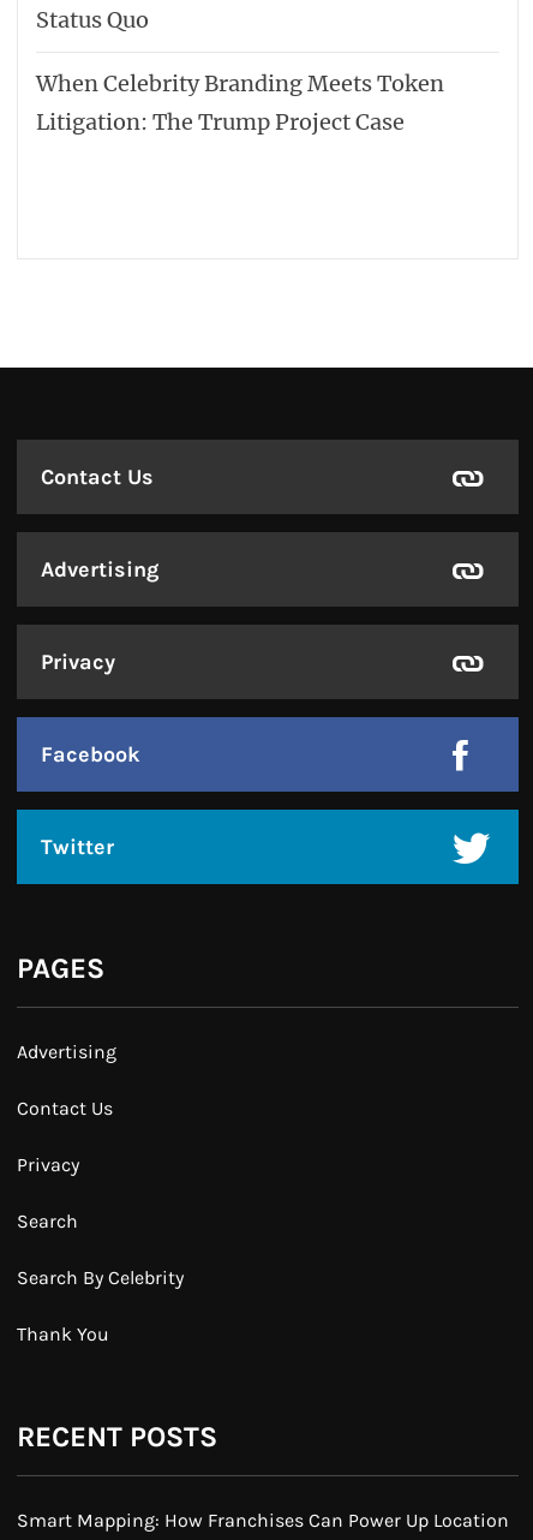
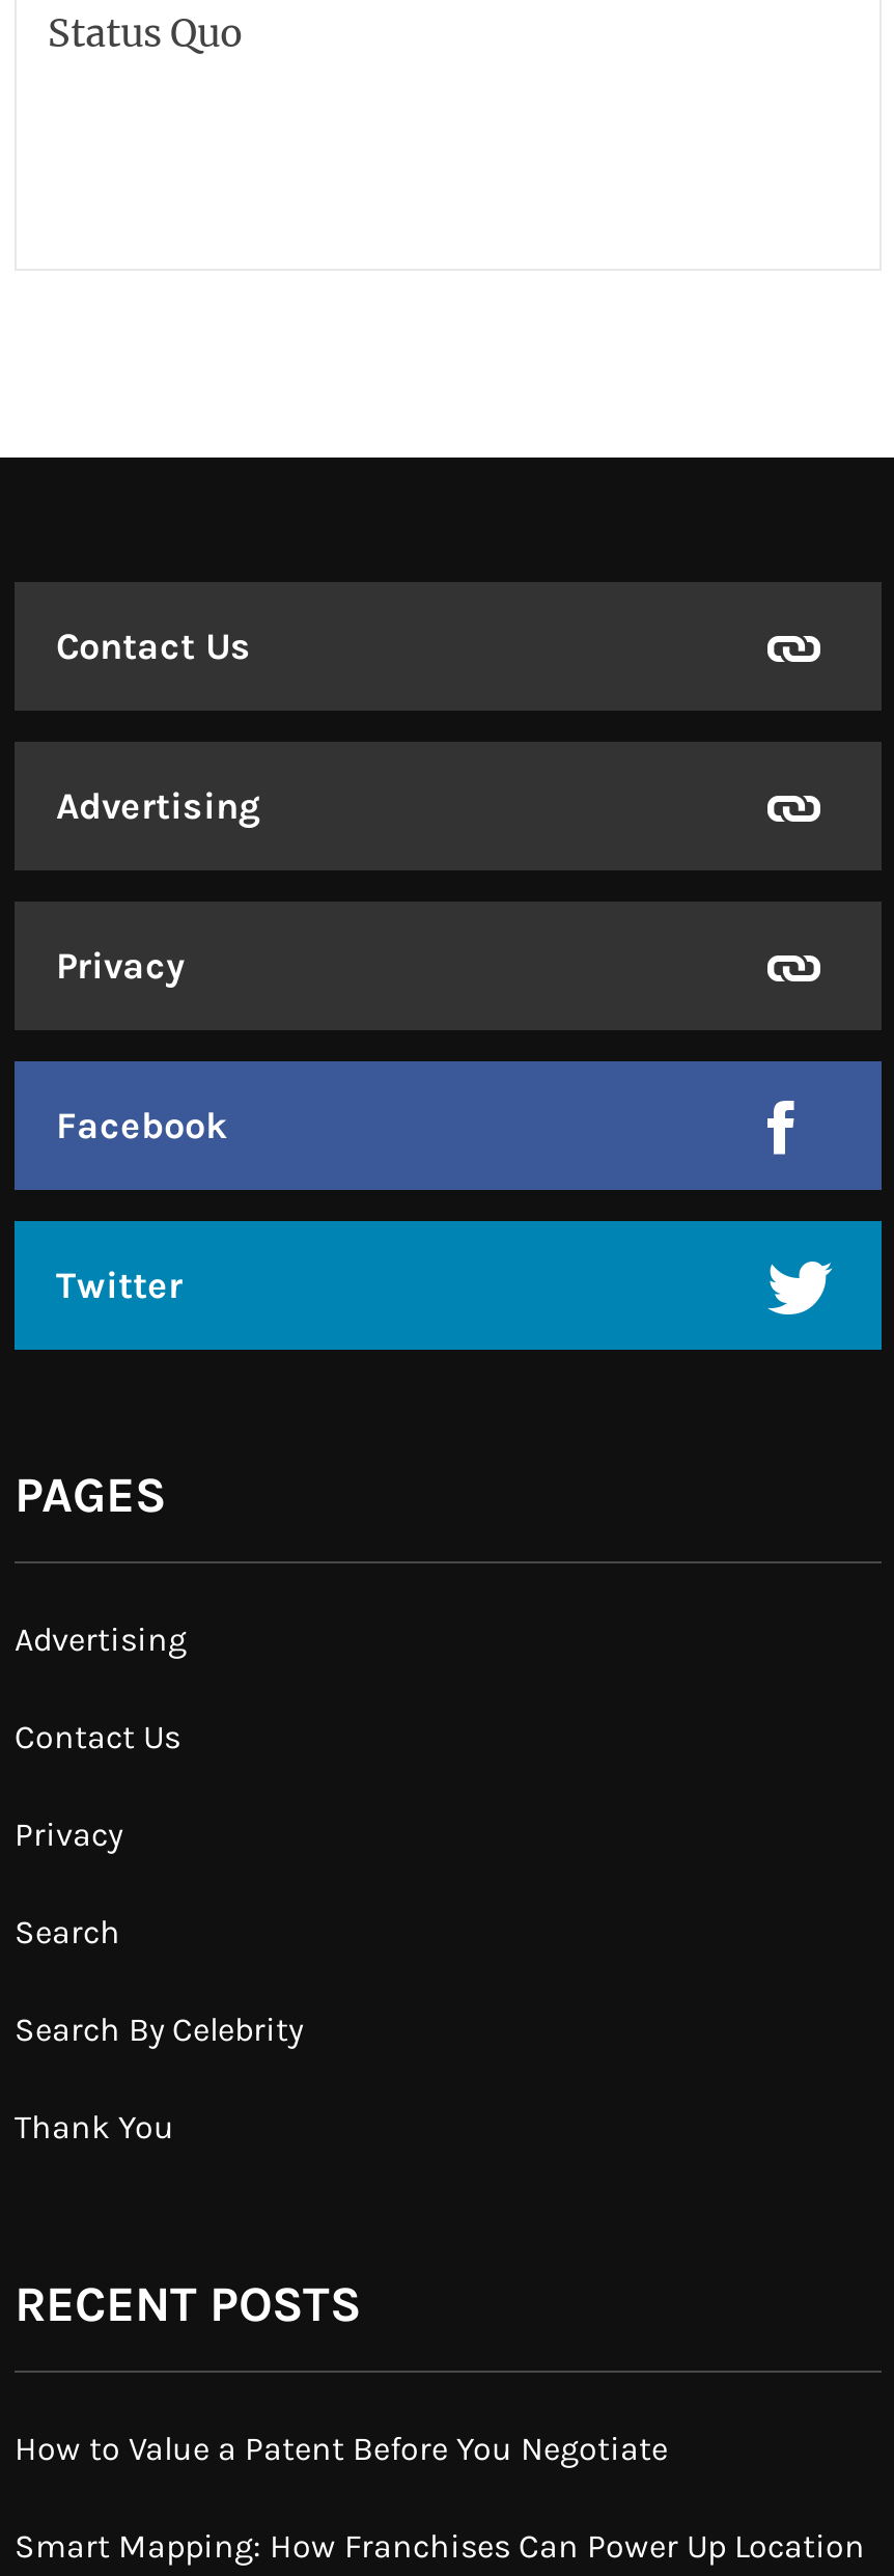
- When Celebrity Branding Meets Token
- Litigation: The Trump Project Case

moved up: Contact Us | Advertising | Privacy | ... | Thank You | RECENT POSTS

+ How to Value a Patent Before You Negotiate
